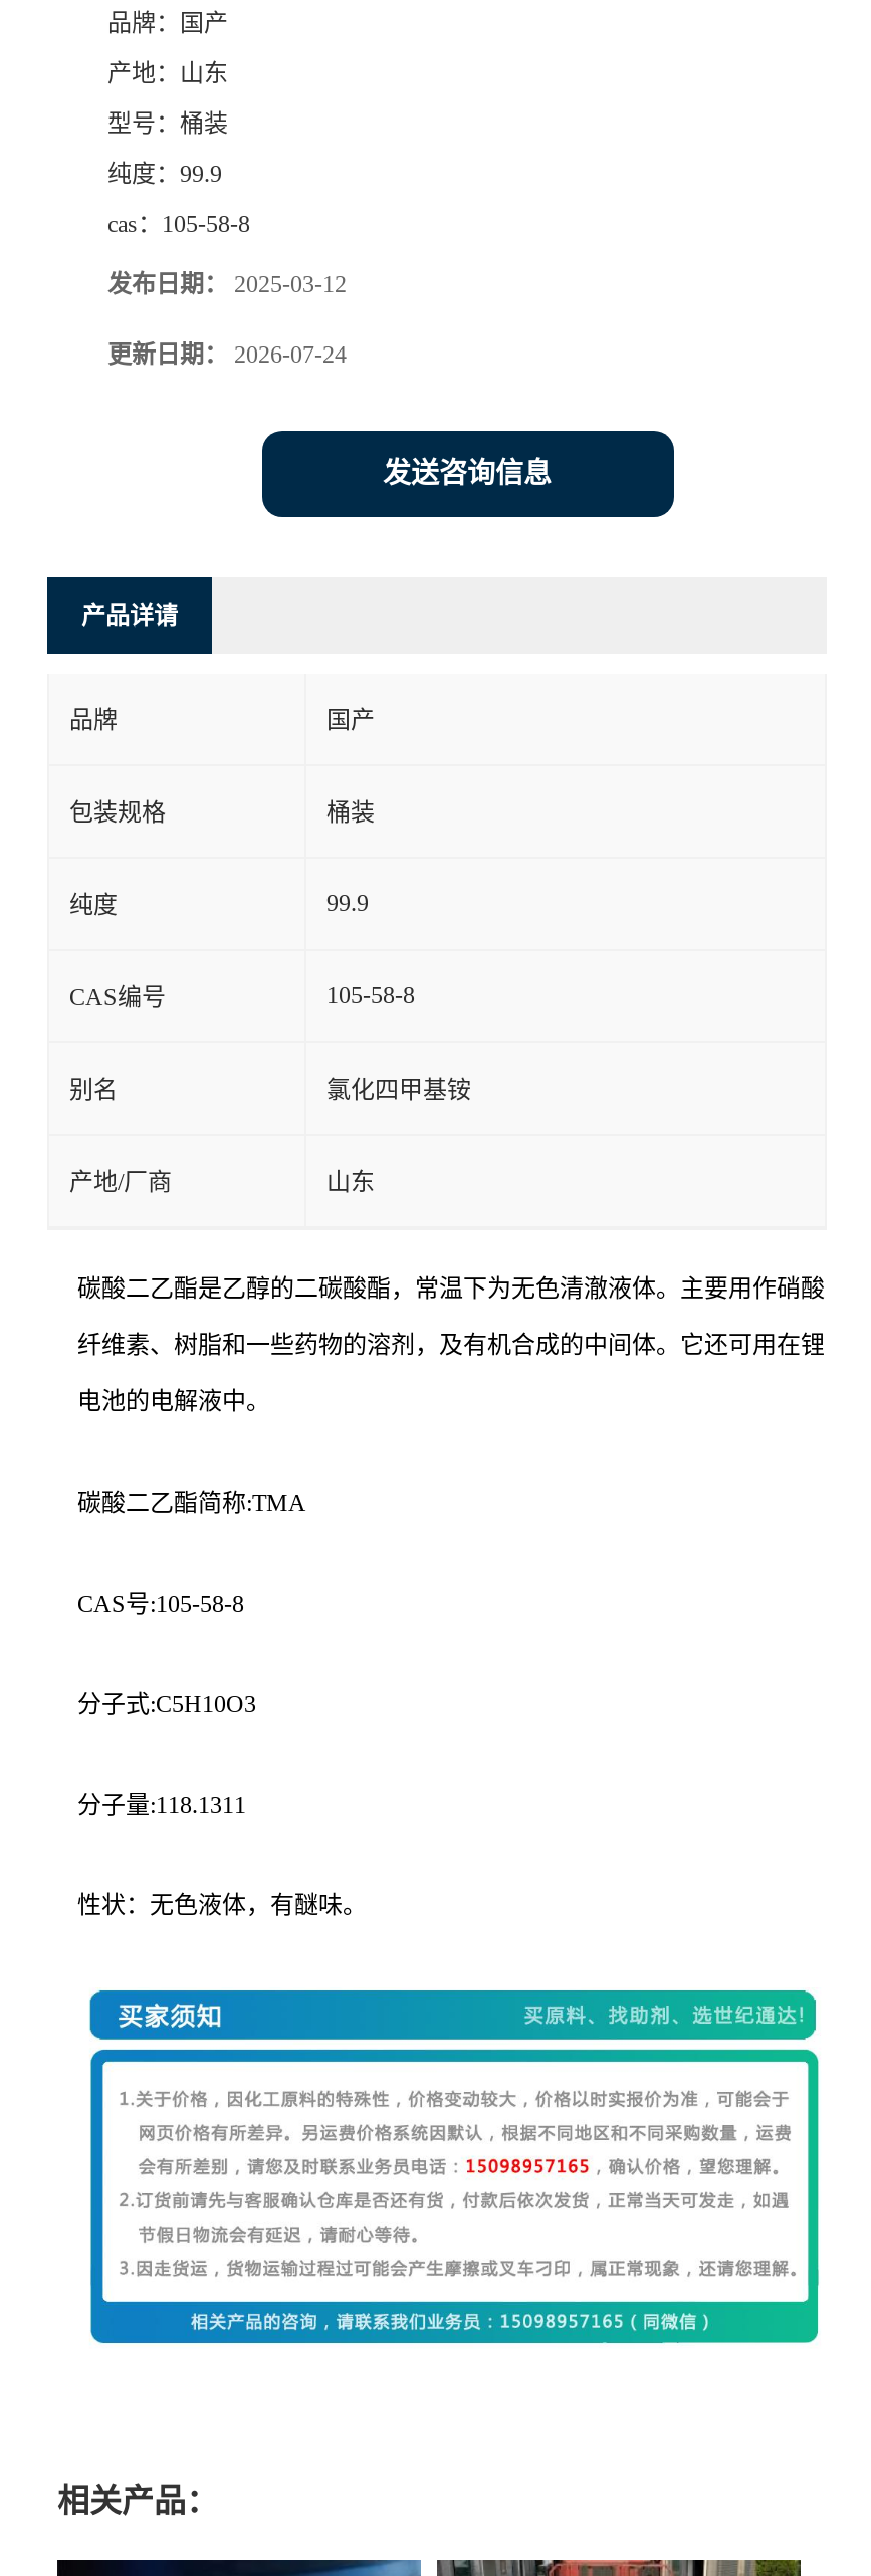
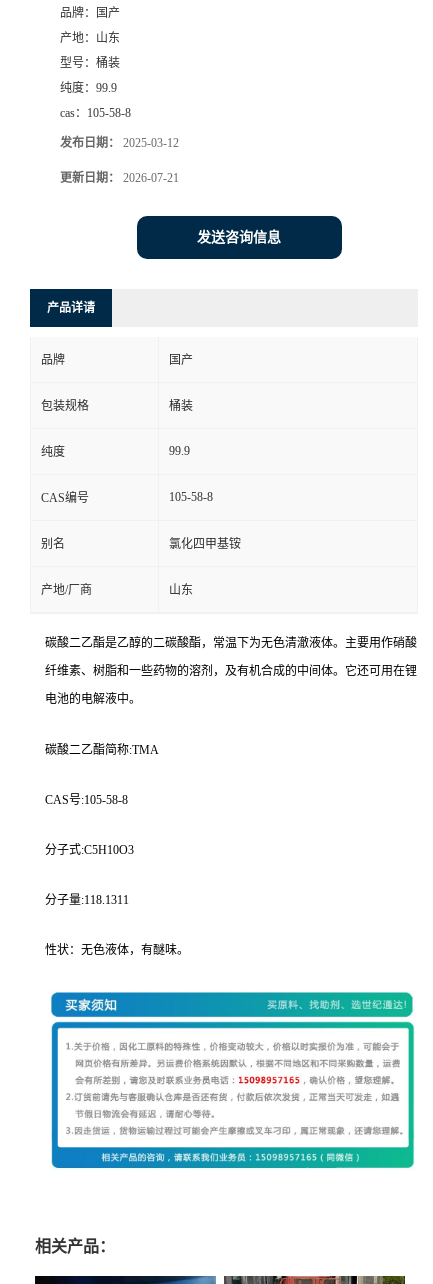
- 更新日期：2026-07-24
+ 更新日期：2026-07-21
